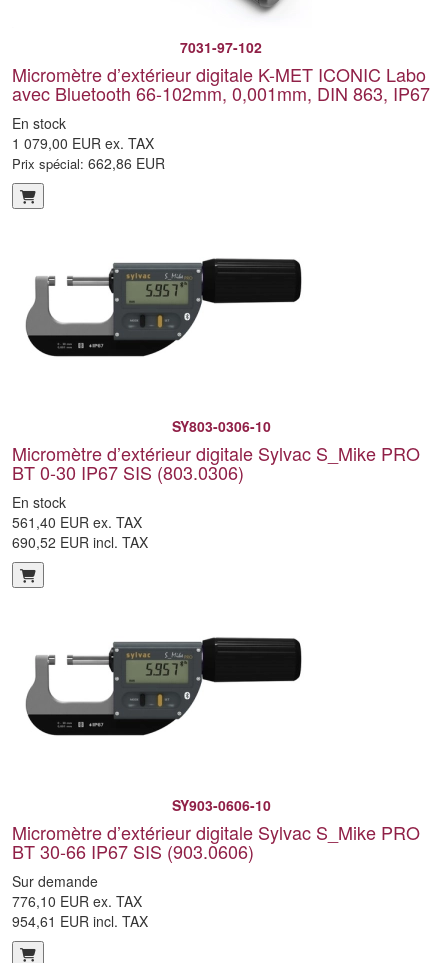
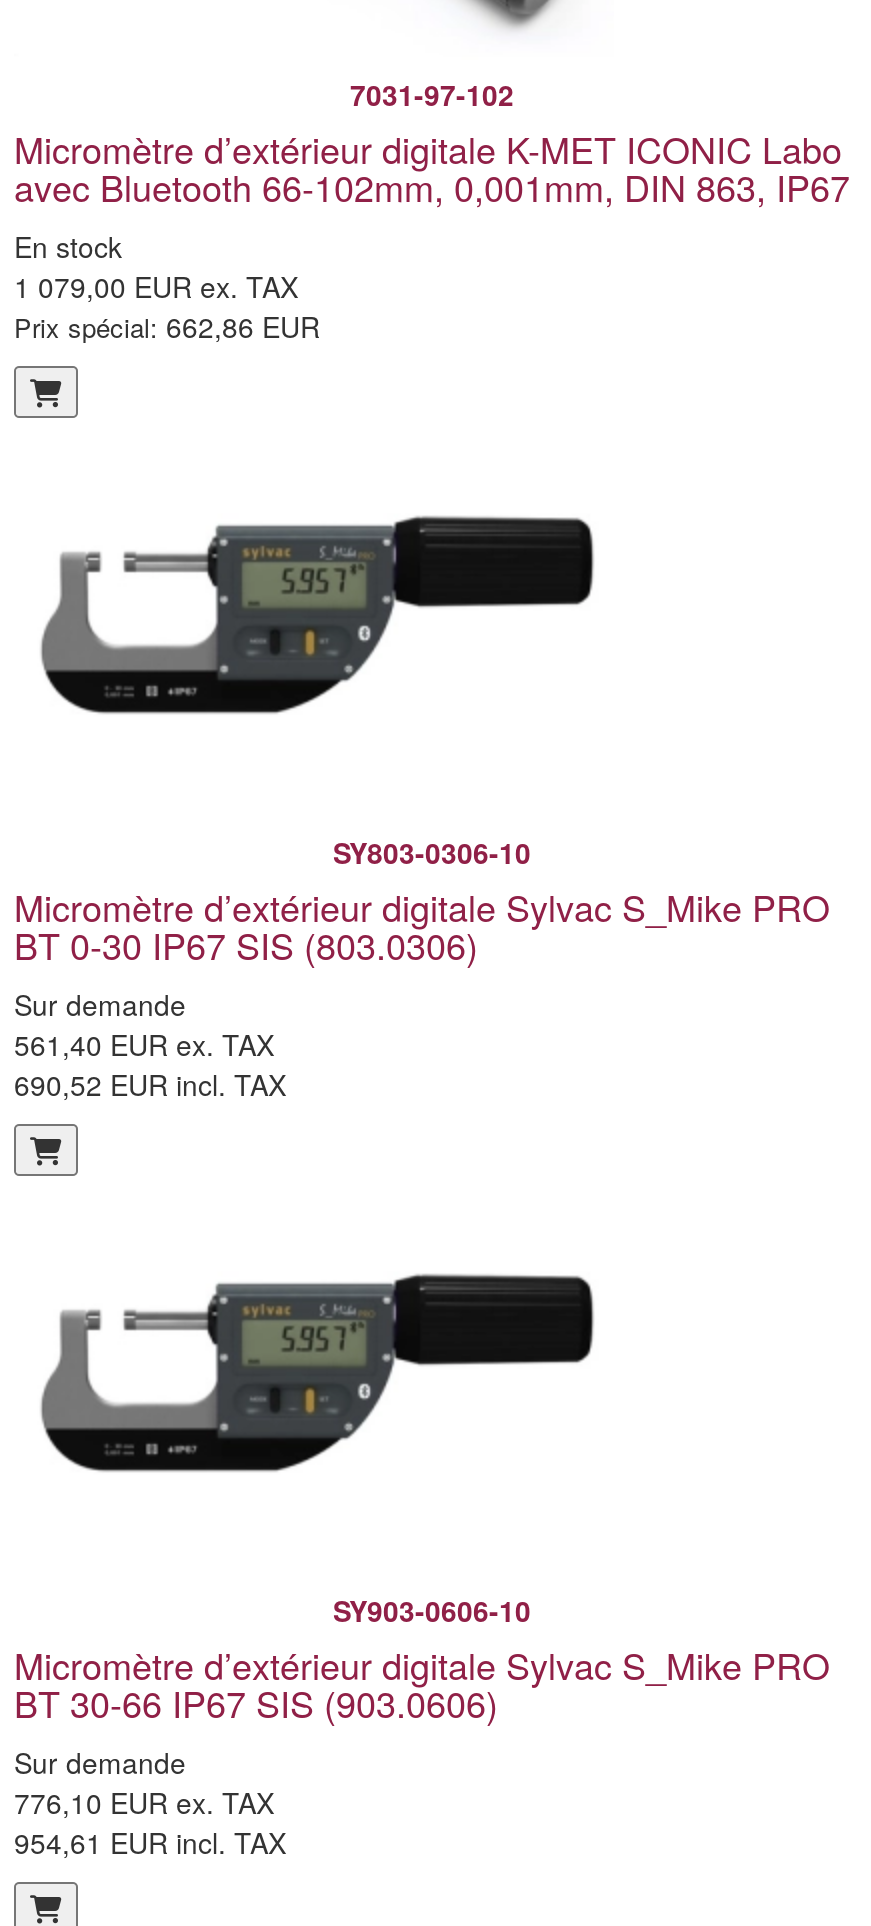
- En stock
+ Sur demande
